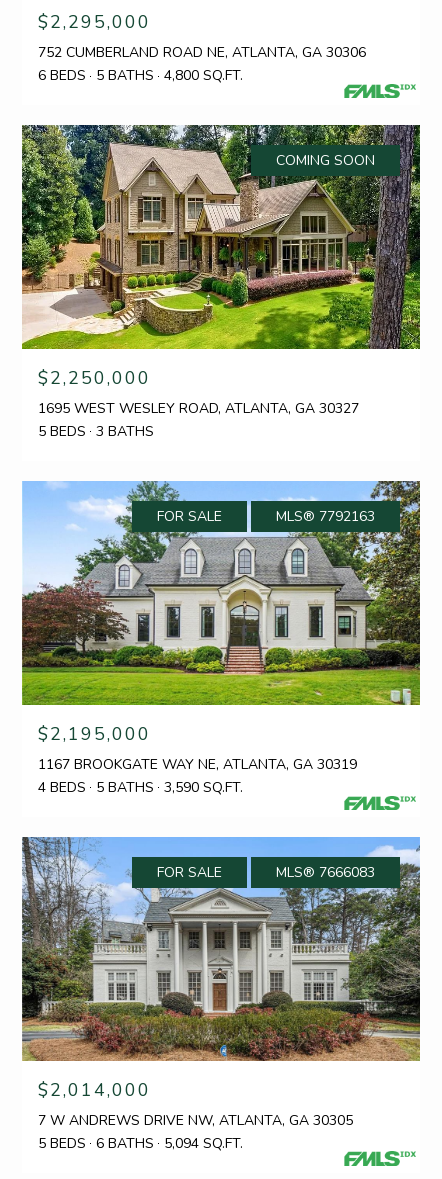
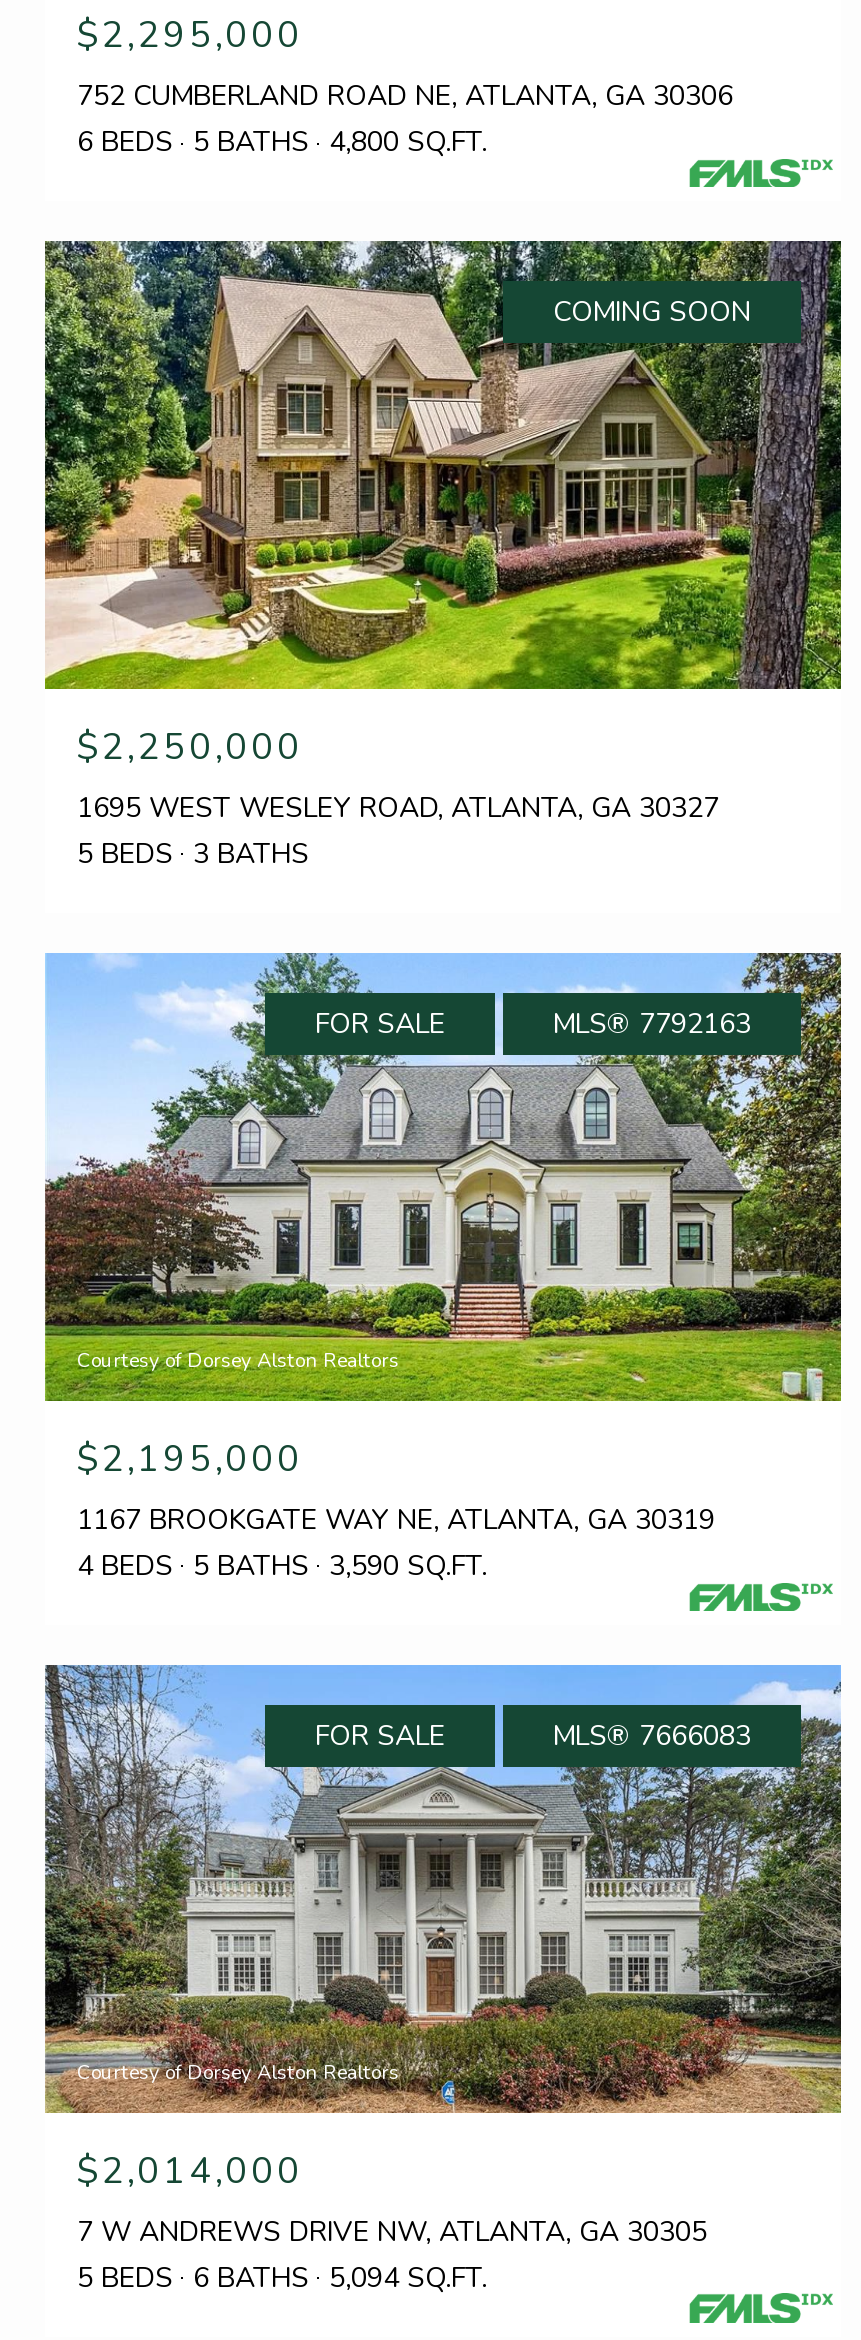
+ Courtesy of Dorsey Alston Realtors

+ Courtesy of Dorsey Alston Realtors
